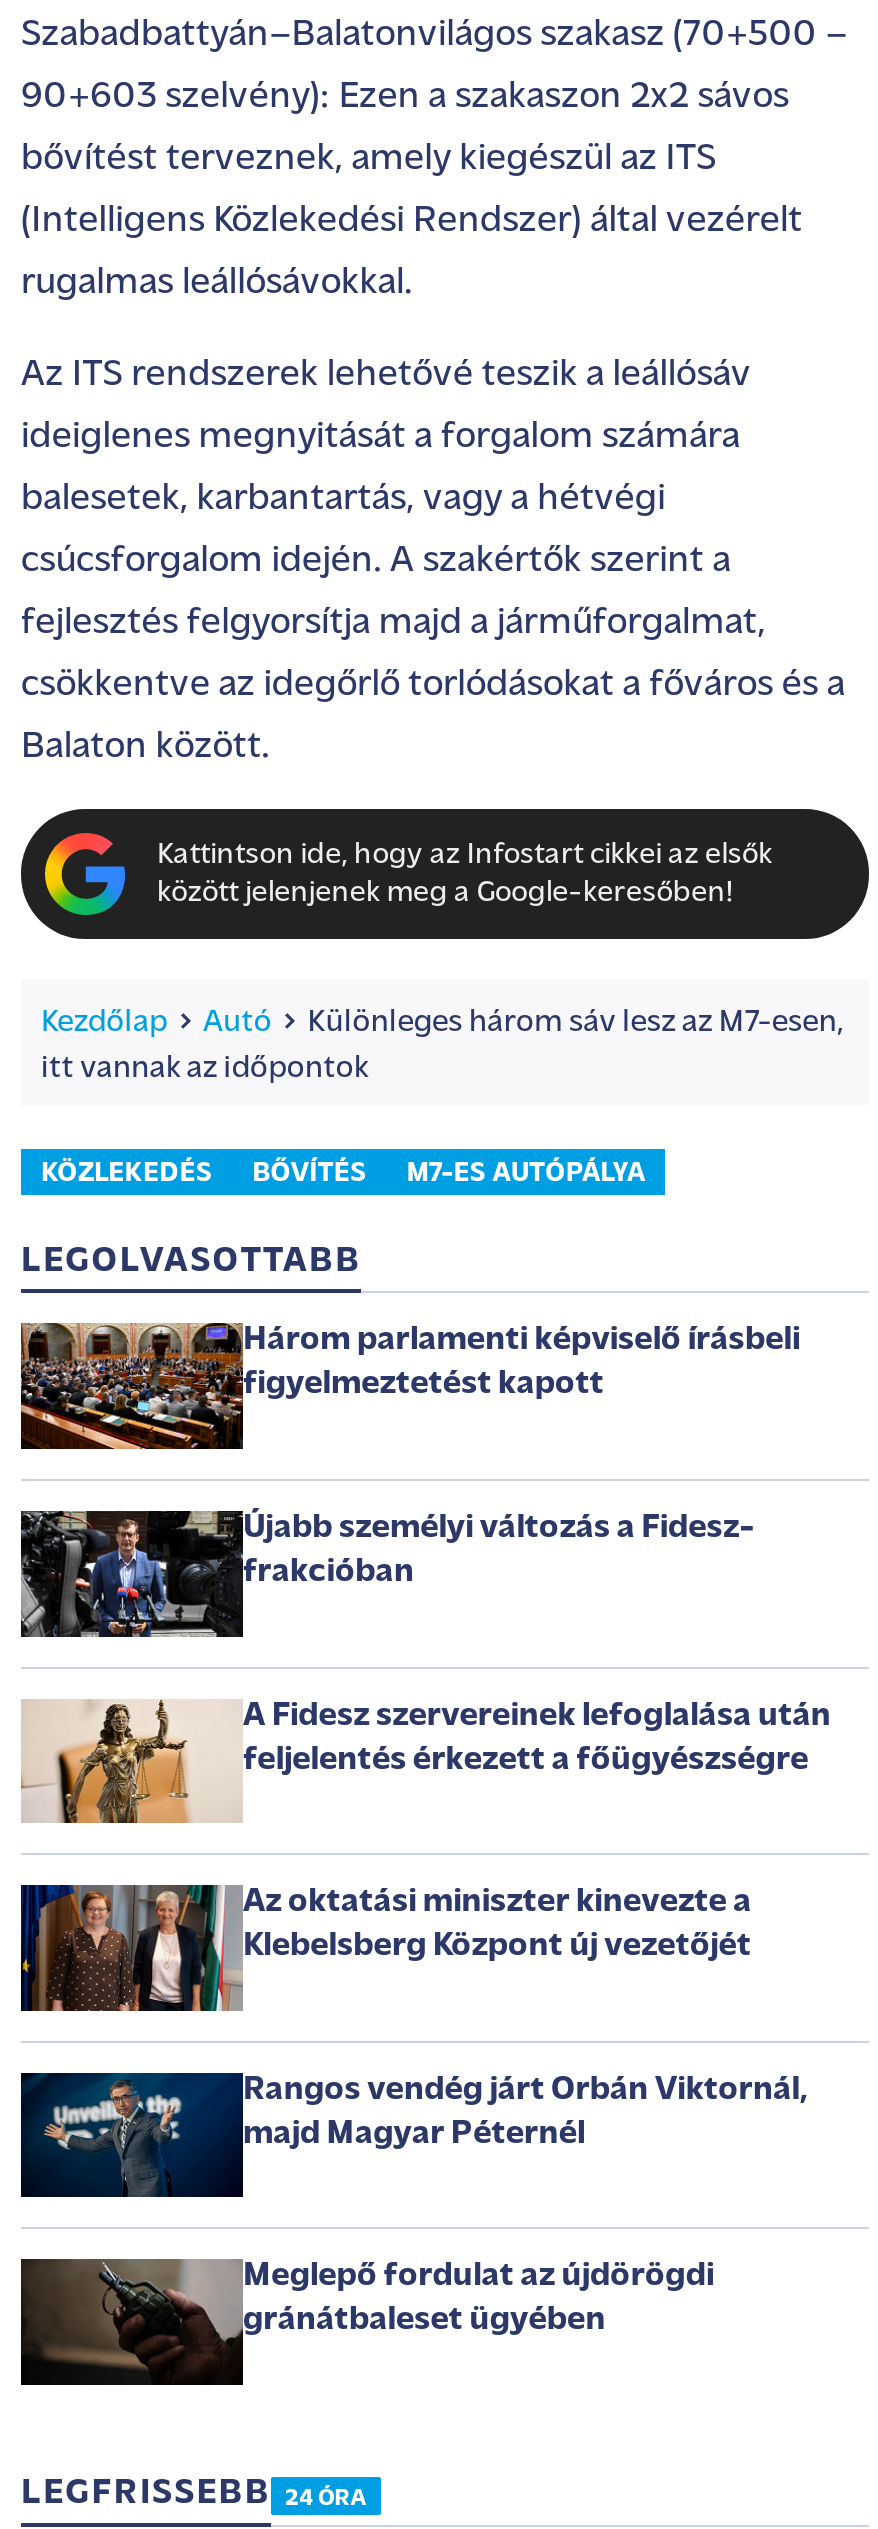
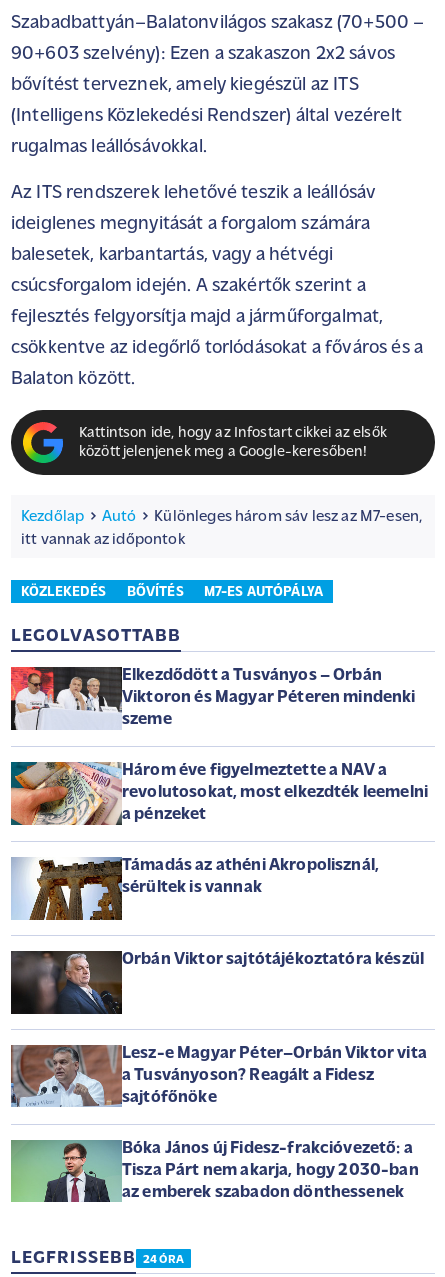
- [image]
- Három parlamenti képviselő írásbeli
- figyelmeztetést kapott
+ [image]
+ Elkezdődött a Tusványos – Orbán
+ Viktoron és Magyar Péteren mindenki
+ szeme

- [image]
- Újabb személyi változás a Fidesz-
- frakcióban
+ [image]
+ Három éve figyelmeztette a NAV a
+ revolutosokat, most elkezdték leemelni
+ a pénzeket

- [image]
- A Fidesz szervereinek lefoglalása után
- feljelentés érkezett a főügyészségre
+ [image]
+ Támadás az athéni Akropolisznál,
+ sérültek is vannak

- [image]
- Az oktatási miniszter kinevezte a
- Klebelsberg Központ új vezetőjét
+ [image]
+ Orbán Viktor sajtótájékoztatóra készül

- [image]
- Rangos vendég járt Orbán Viktornál,
- majd Magyar Péternél
+ [image]
+ Lesz-e Magyar Péter–Orbán Viktor vita
+ a Tusványoson? Reagált a Fidesz
+ sajtófőnöke

- [image]
- Meglepő fordulat az újdörögdi
- gránátbaleset ügyében
+ [image]
+ Bóka János új Fidesz-frakcióvezető: a
+ Tisza Párt nem akarja, hogy 2030-ban
+ az emberek szabadon dönthessenek
